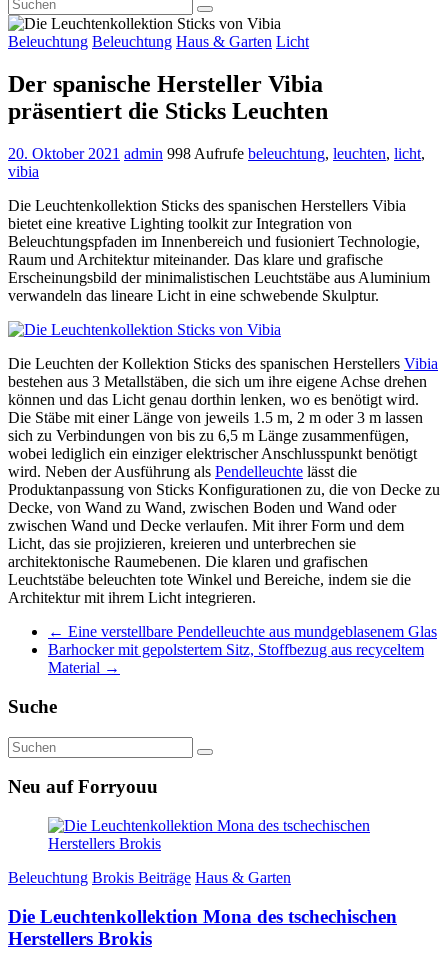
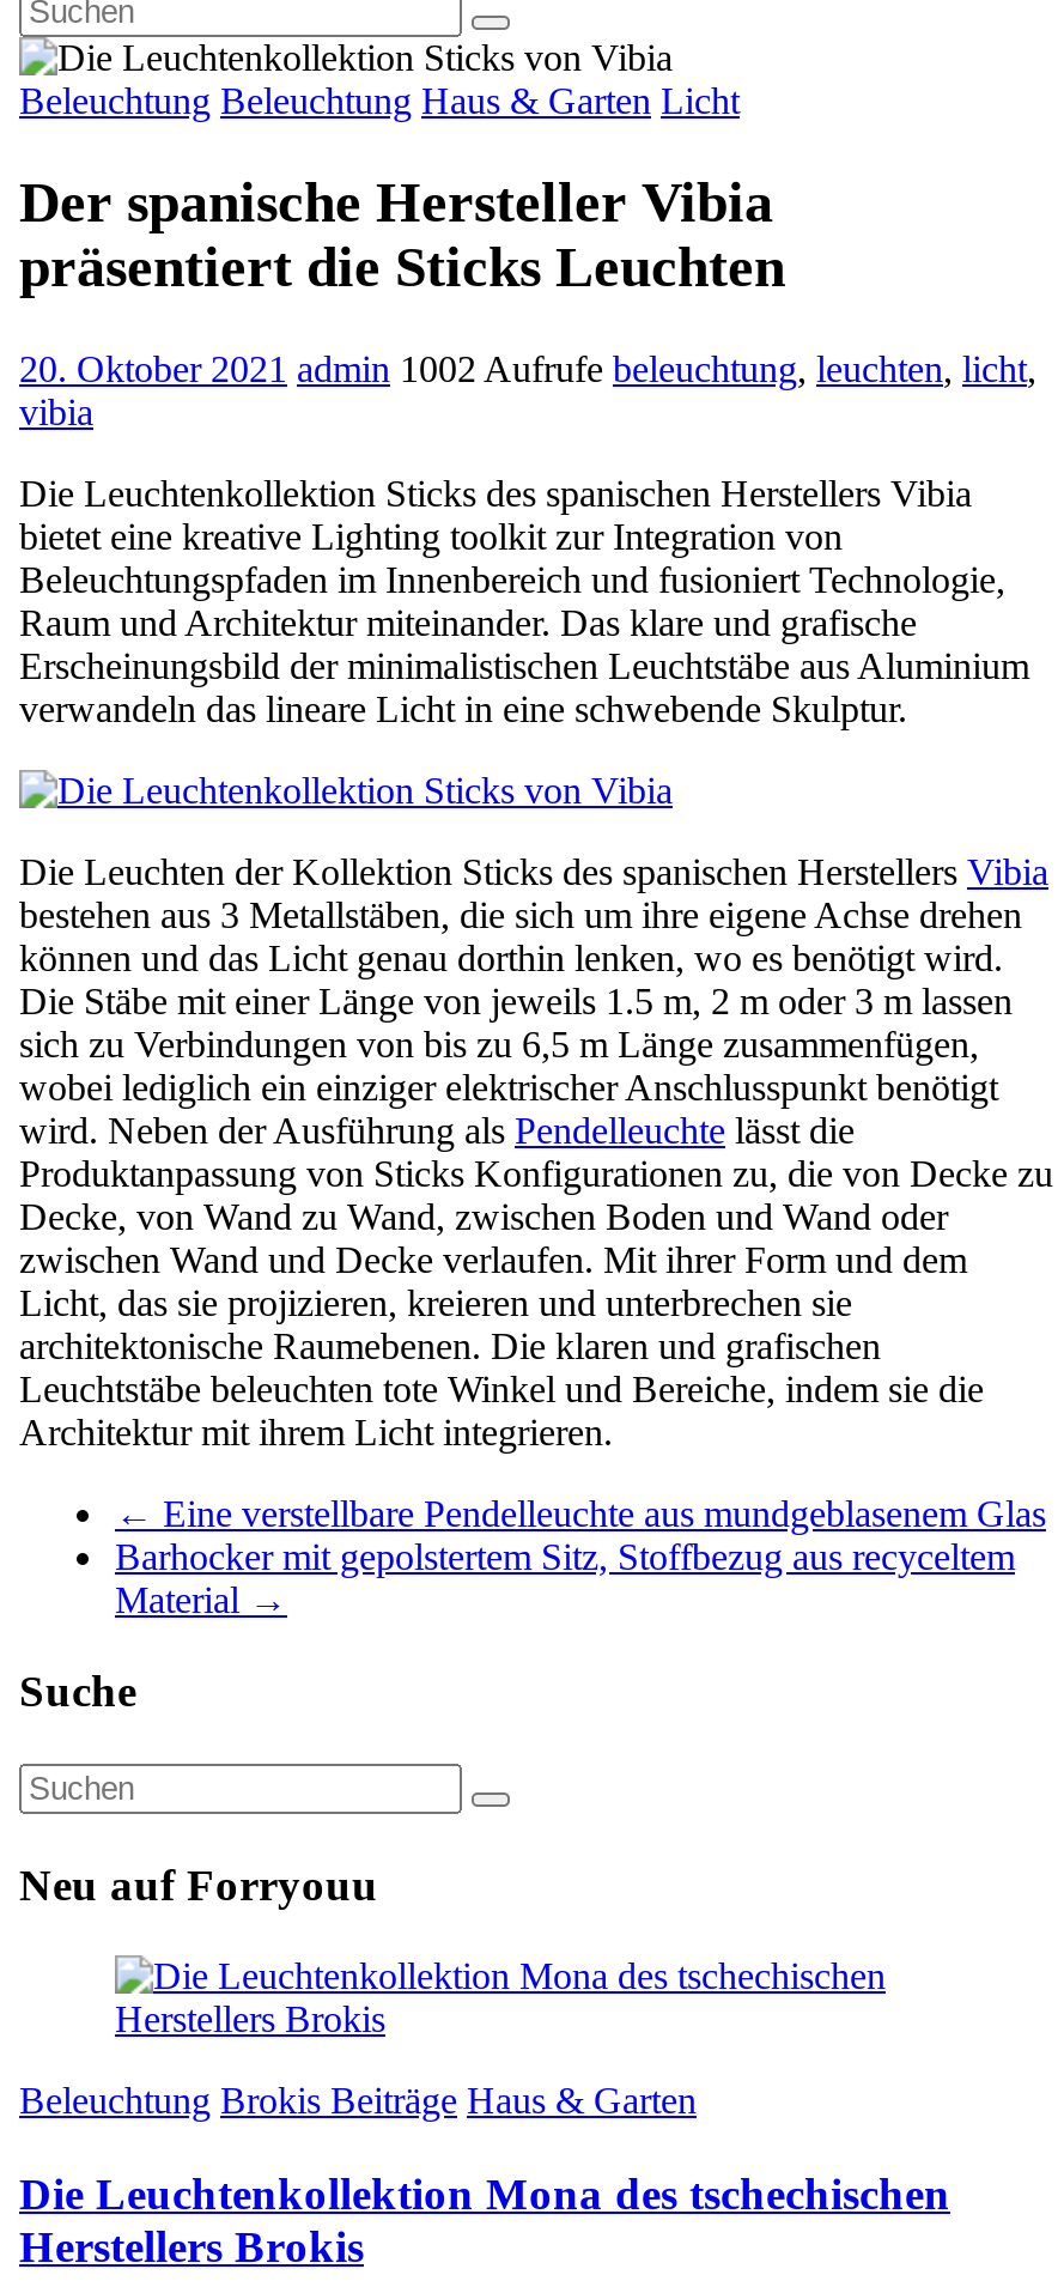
- 20. Oktober 2021 admin 998 Aufrufe beleuchtung, leuchten, licht,
+ 20. Oktober 2021 admin 1002 Aufrufe beleuchtung, leuchten, licht,
